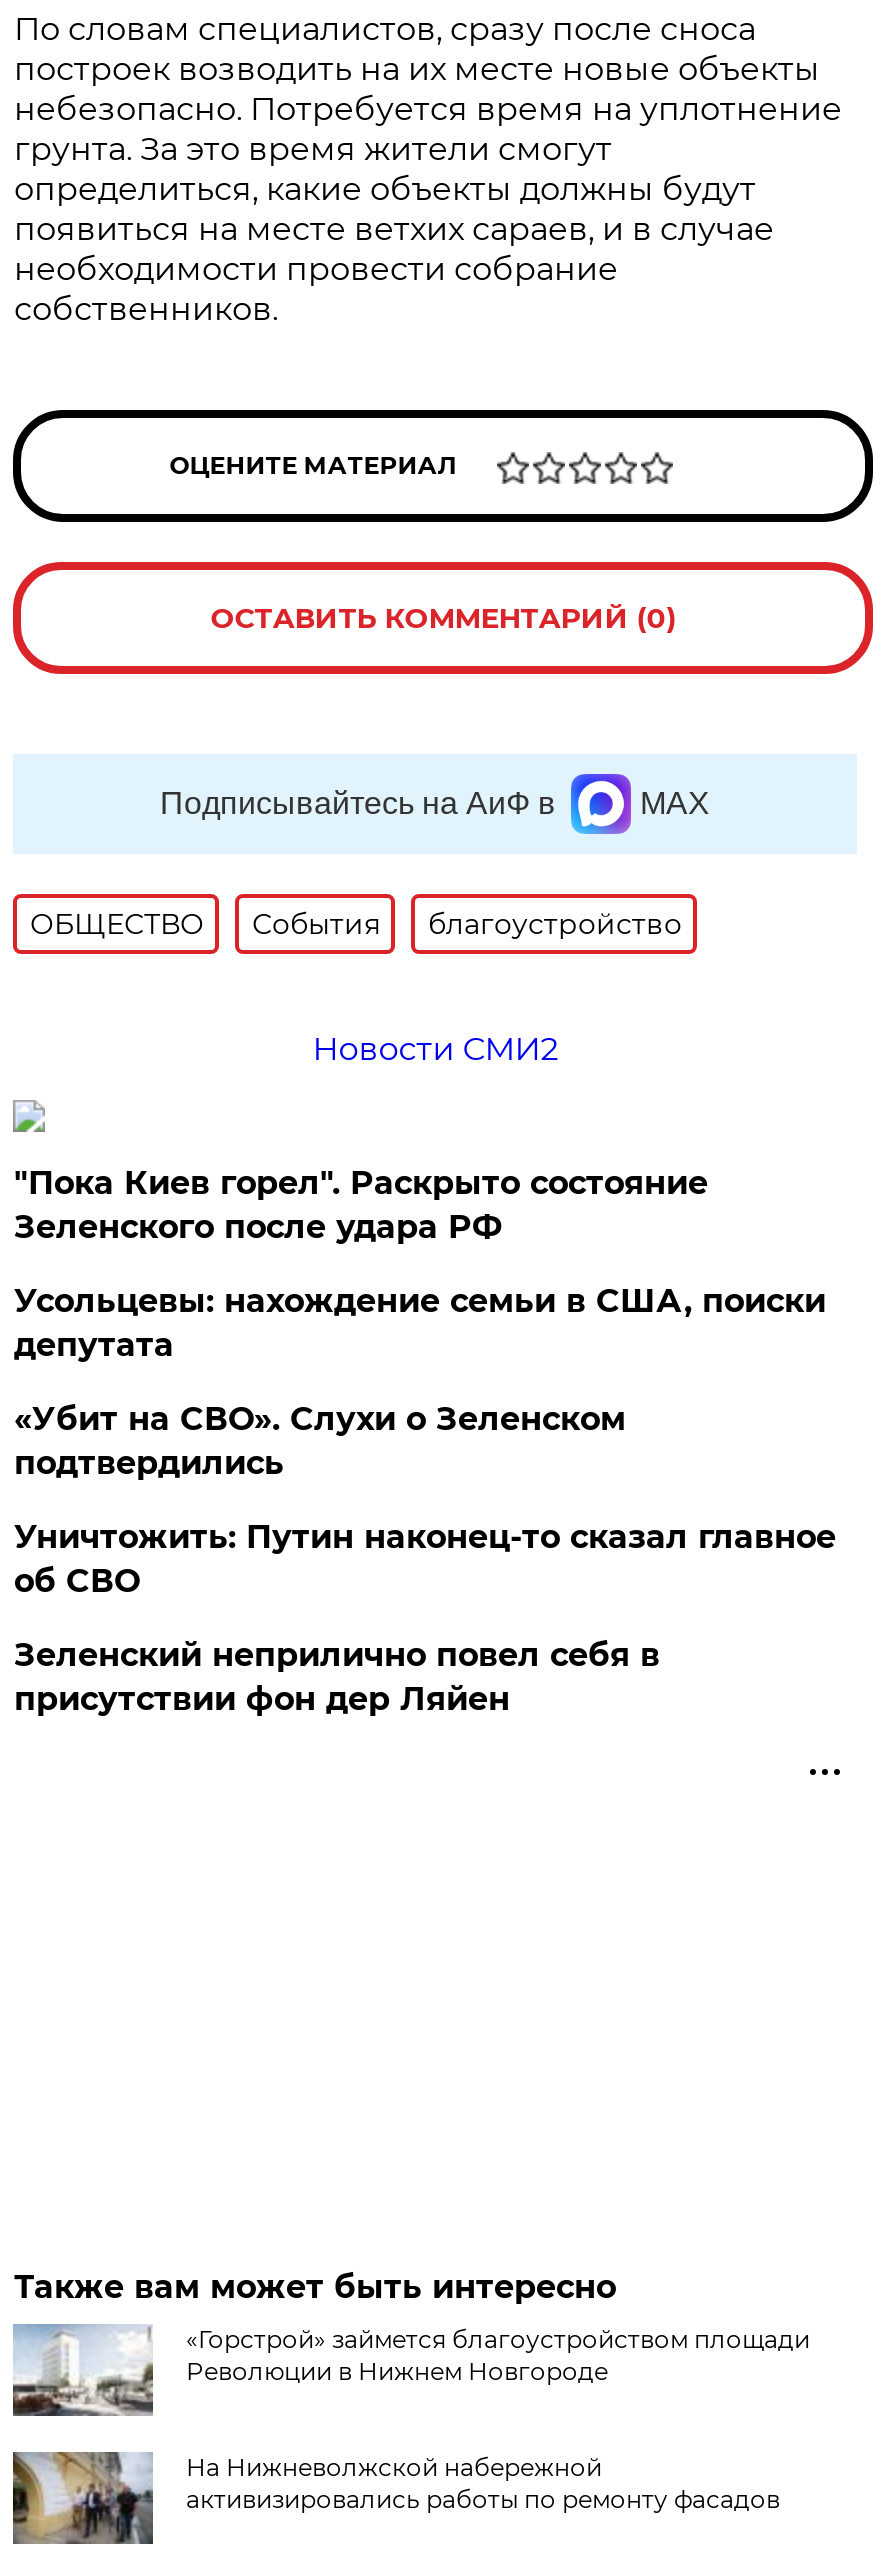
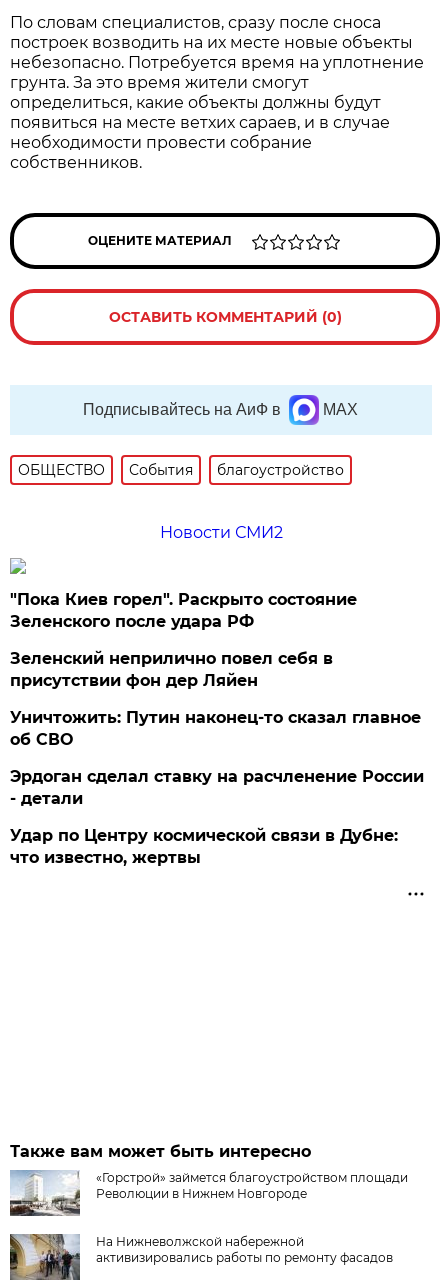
- Усольцевы: нахождение семьи в США, поиски
- депутата
- «Убит на СВО». Слухи о Зеленском
- подтвердились

moved down: Уничтожить: Путин наконец-то сказал главное | об СВО

moved up: Зеленский неприлично повел cебя в | присутствии фон дер Ляйен

+ Эрдоган сделал ставку на расчленение России
+ - детали
+ Удар по Центру космической связи в Дубне:
+ что известно, жертвы
